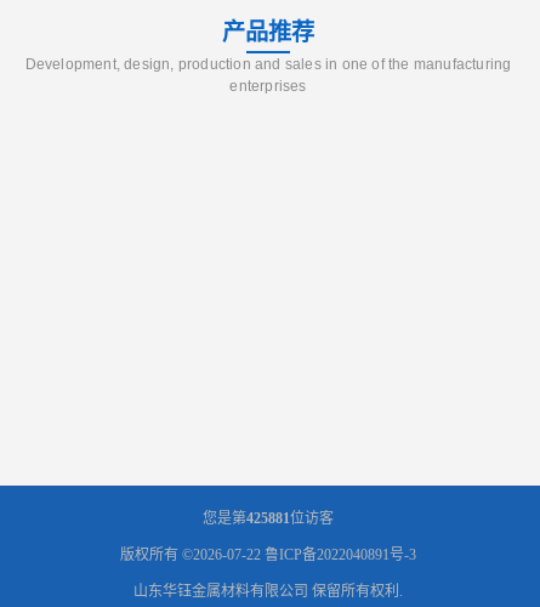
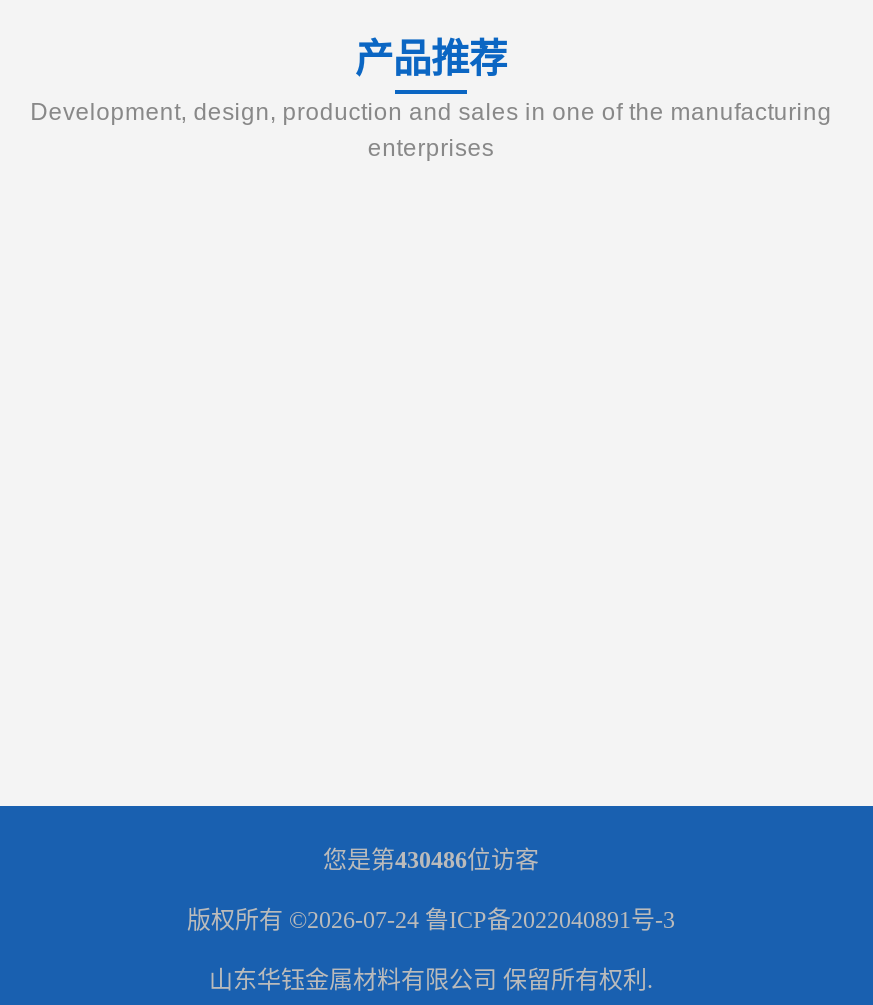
- 您是第425881位访客
+ 您是第430486位访客

- 版权所有 ©2026-07-22鲁ICP备2022040891号-3
+ 版权所有 ©2026-07-24鲁ICP备2022040891号-3
